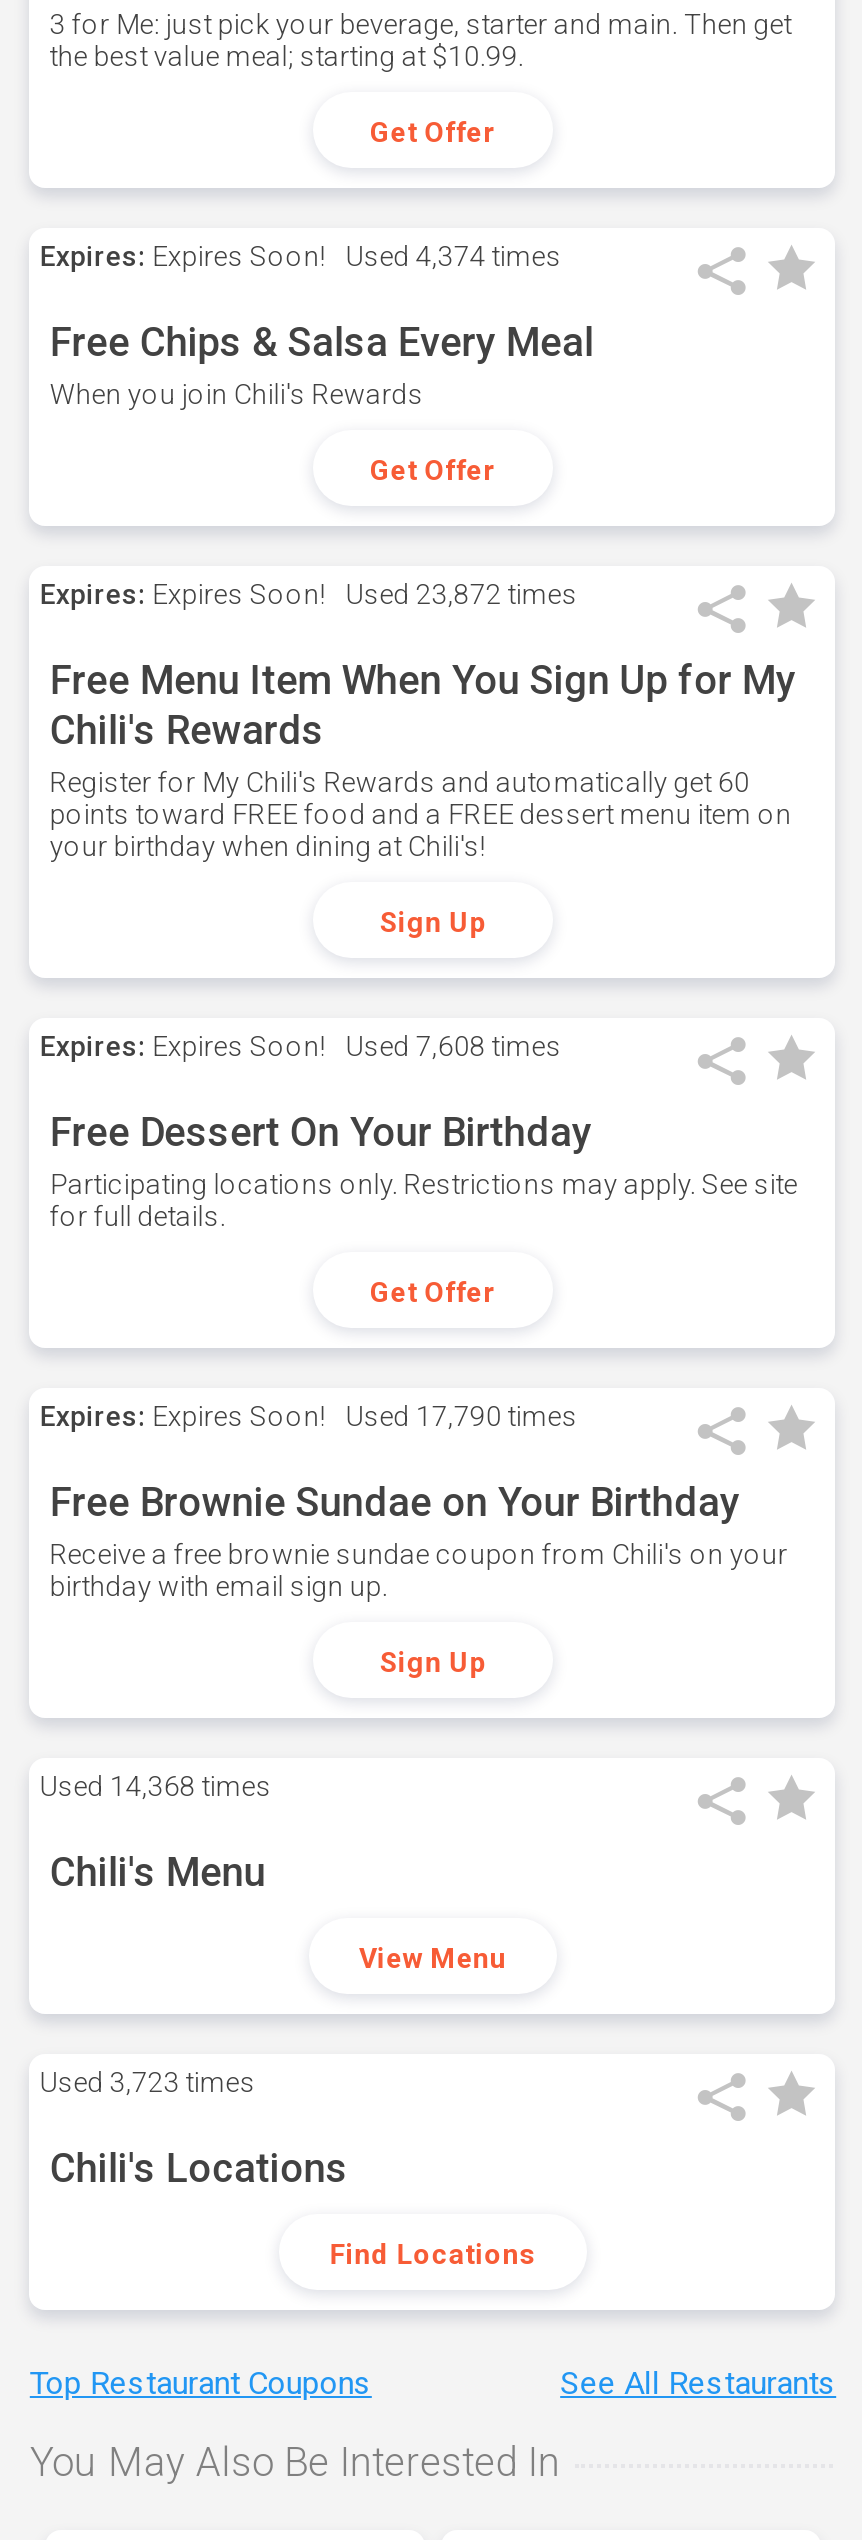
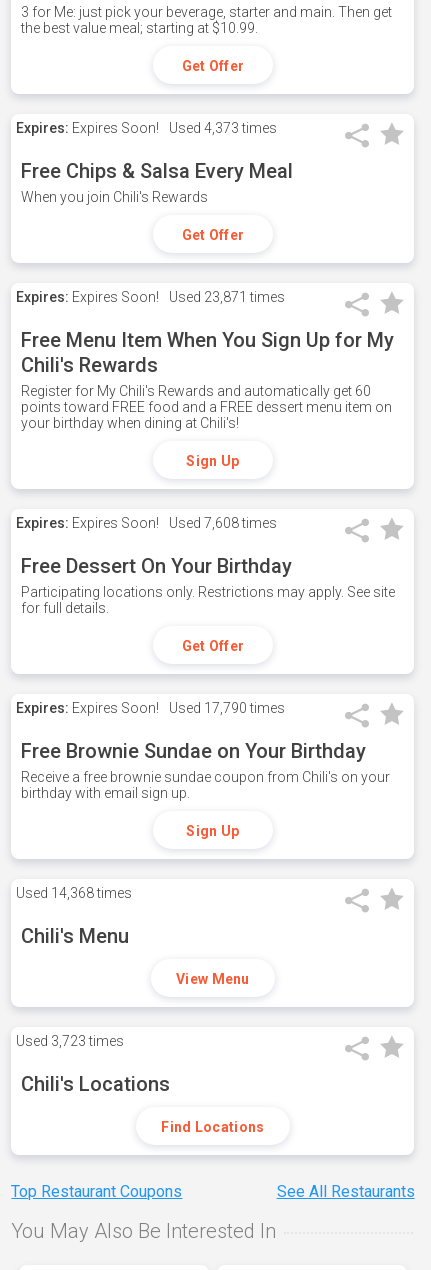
- Expires: Expires Soon! Used 4,374 times
+ Expires: Expires Soon! Used 4,373 times

- Expires: Expires Soon! Used 23,872 times
+ Expires: Expires Soon! Used 23,871 times
